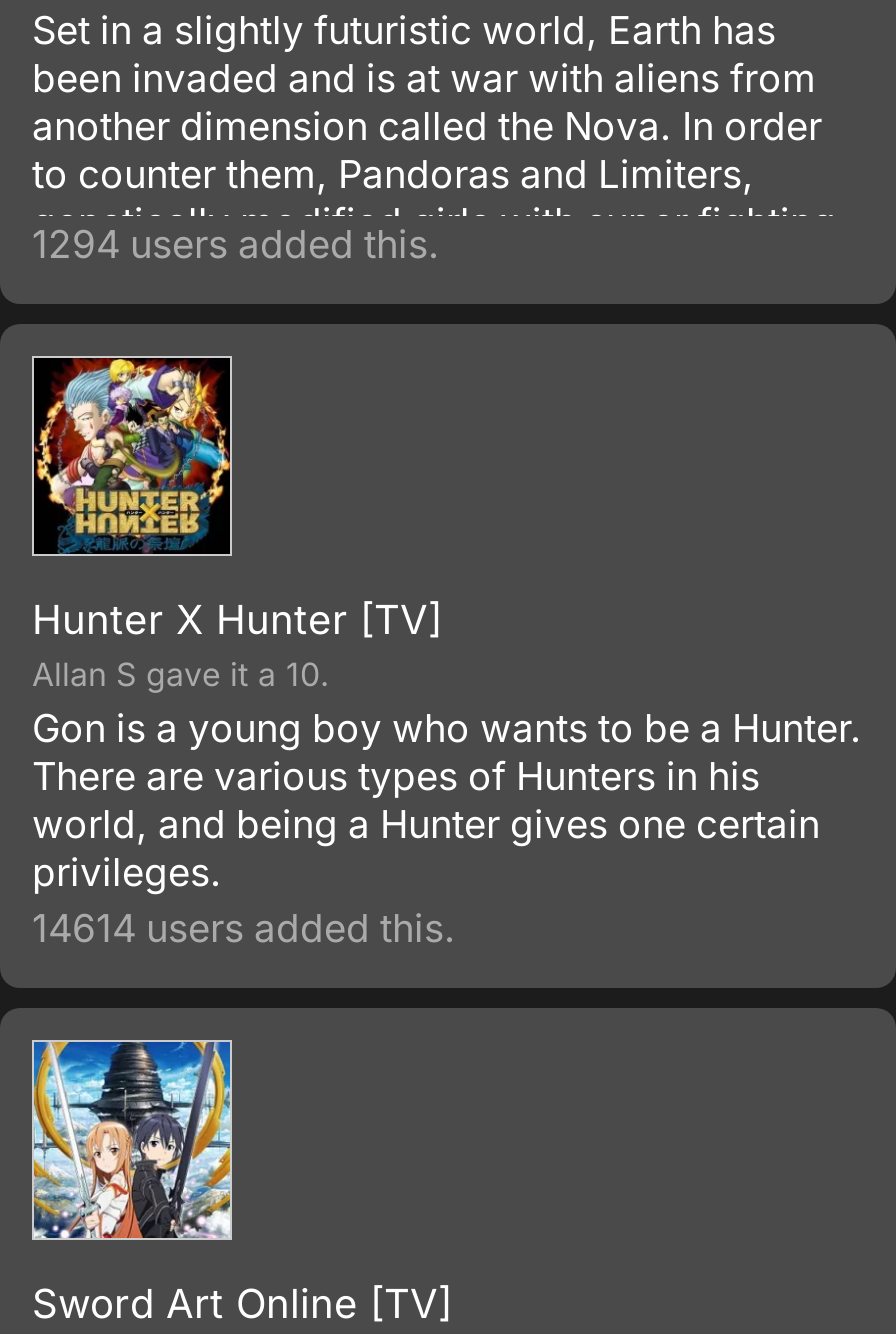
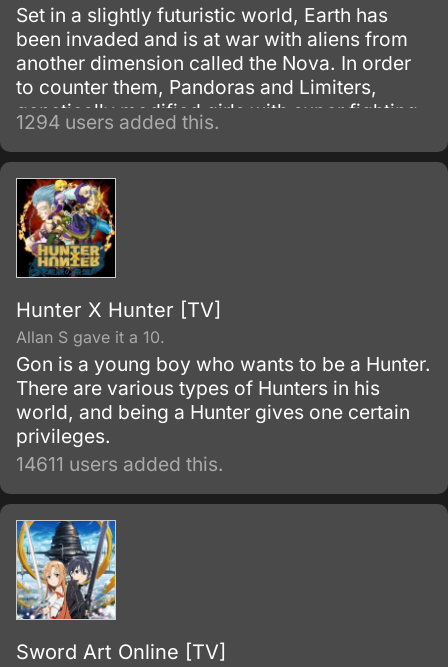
- 14614 users added this.
+ 14611 users added this.
